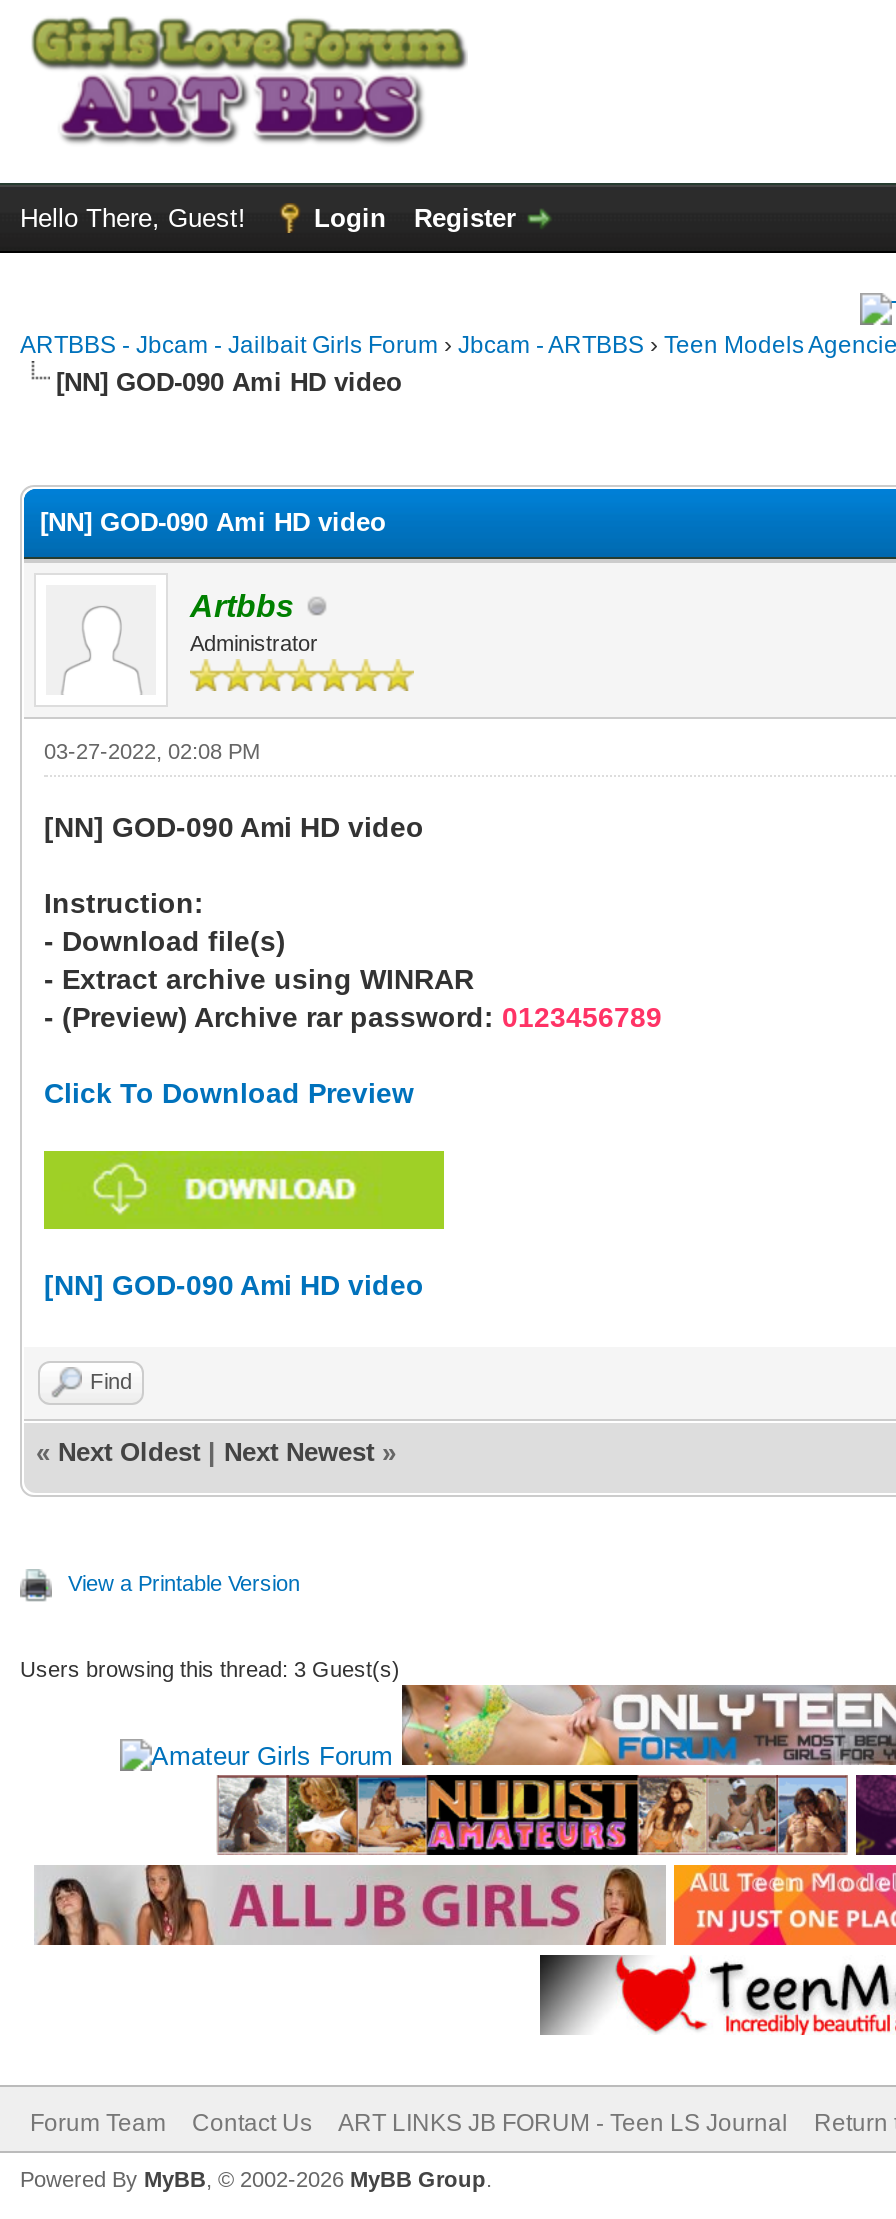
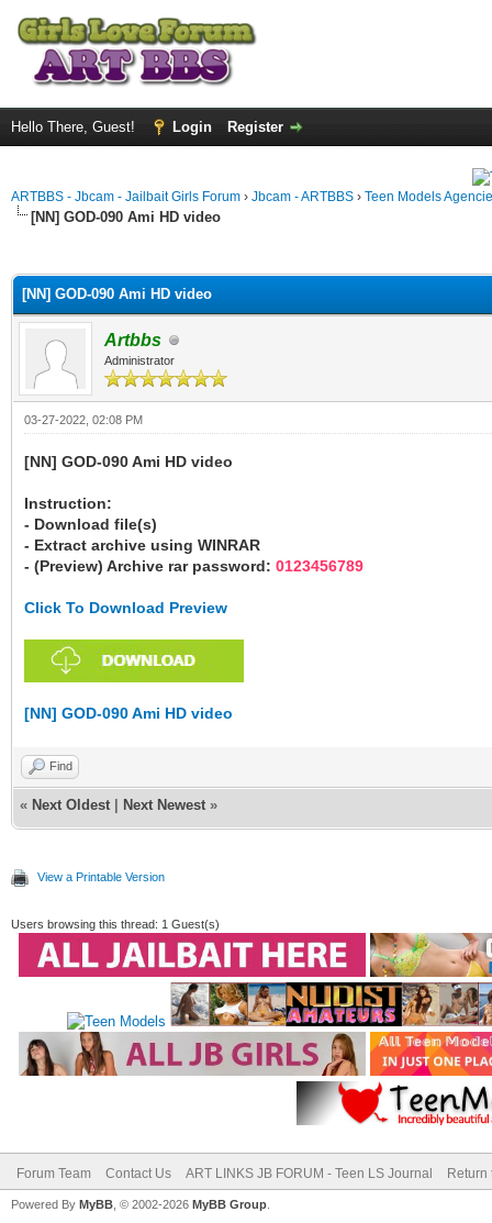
- Users browsing this thread: 3 Guest(s)
+ Users browsing this thread: 1 Guest(s)

- [image]
+ [image]
